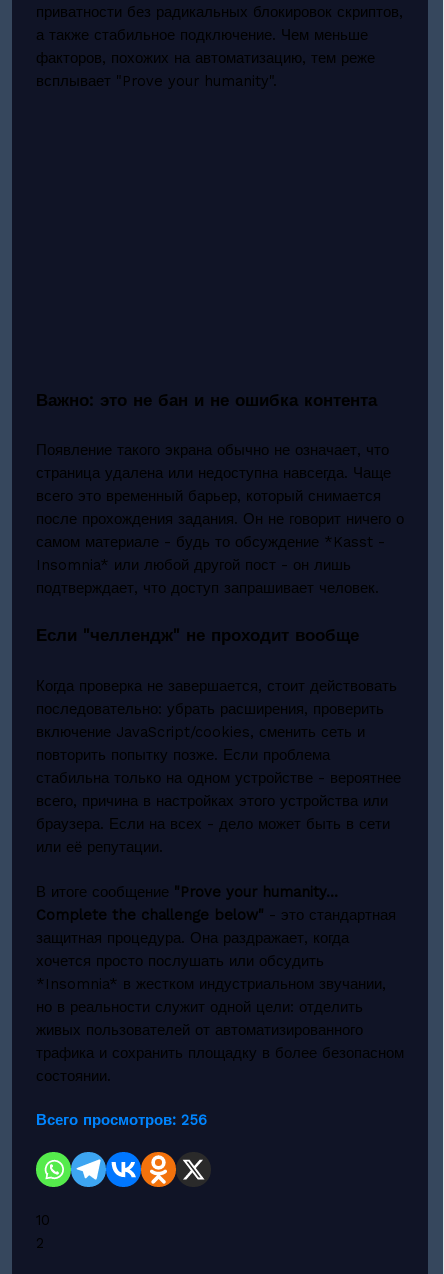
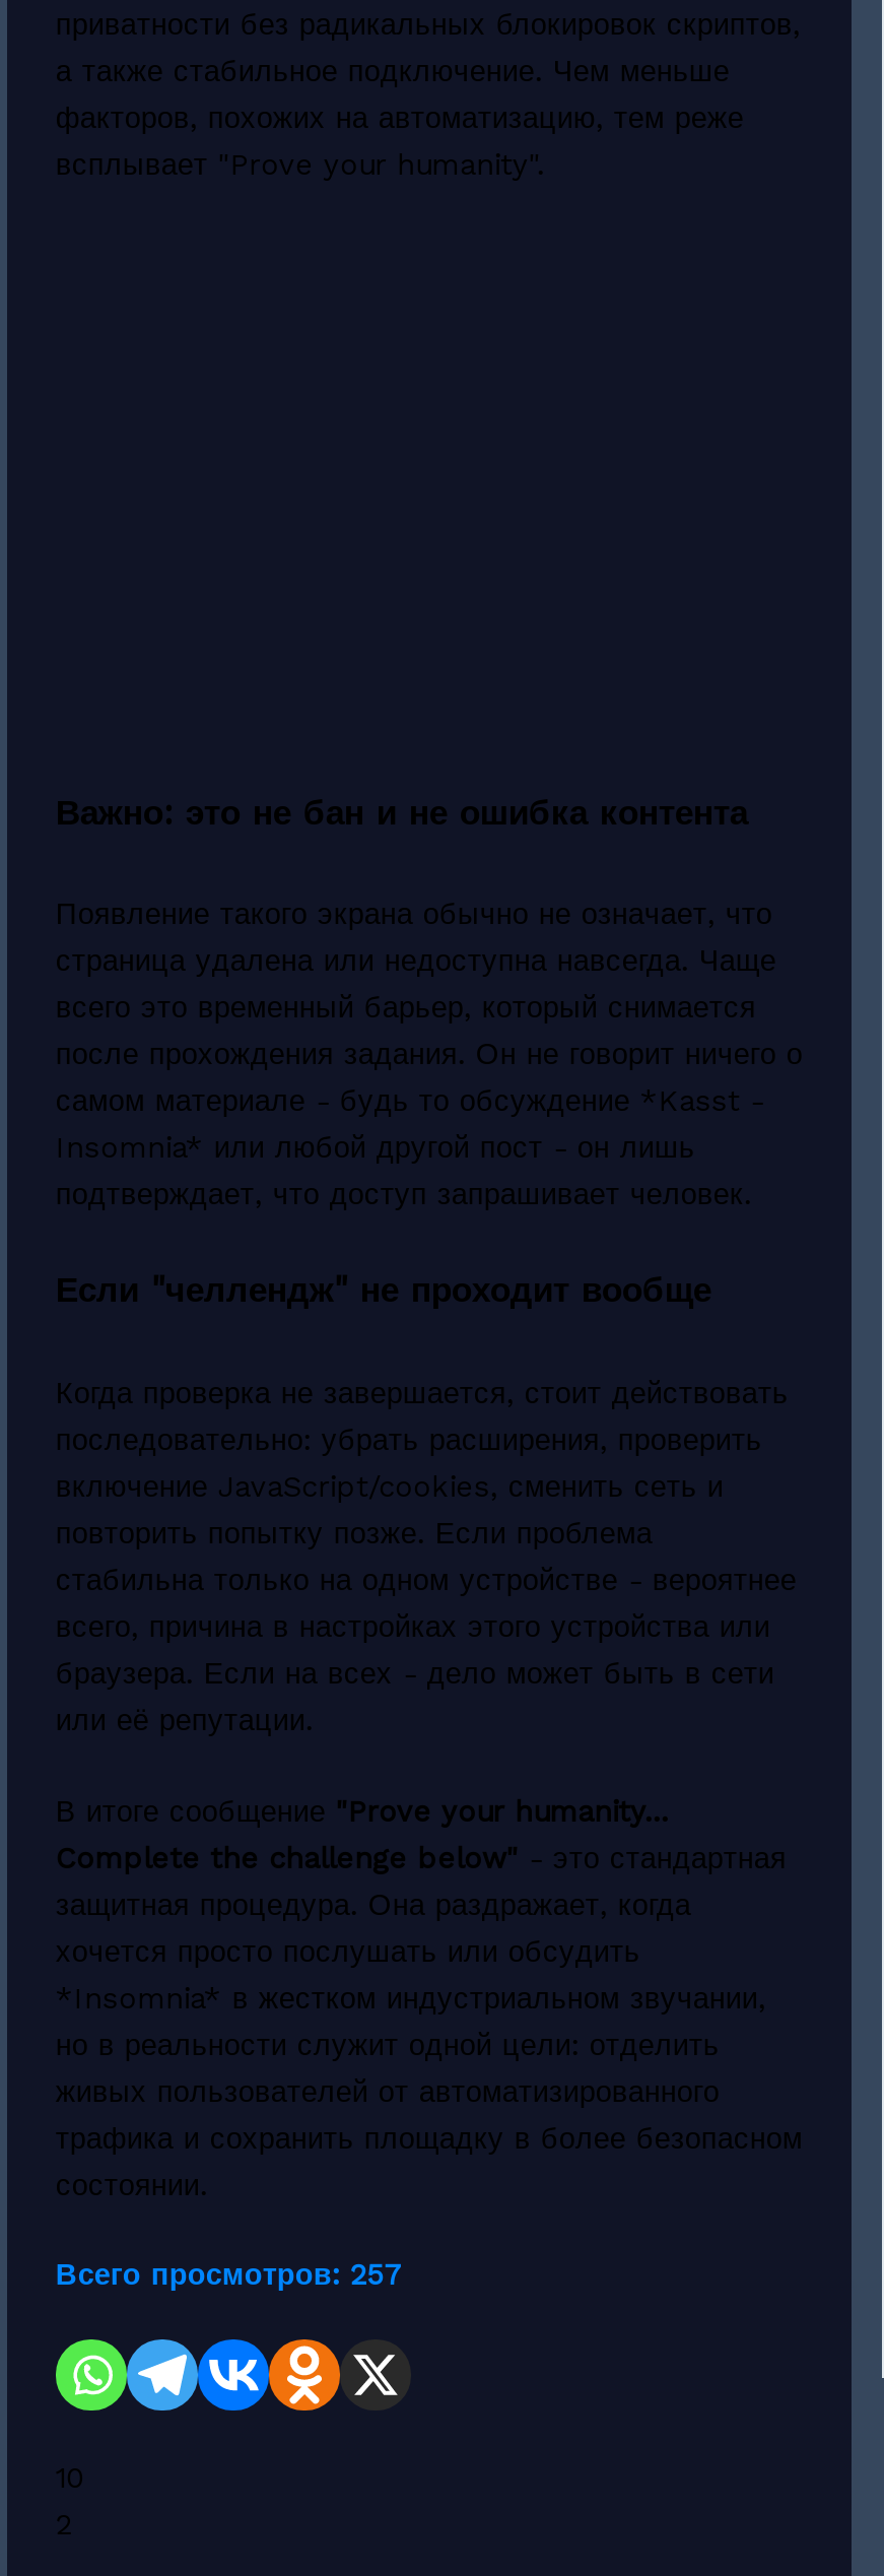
- Всего просмотров: 256
+ Всего просмотров: 257
